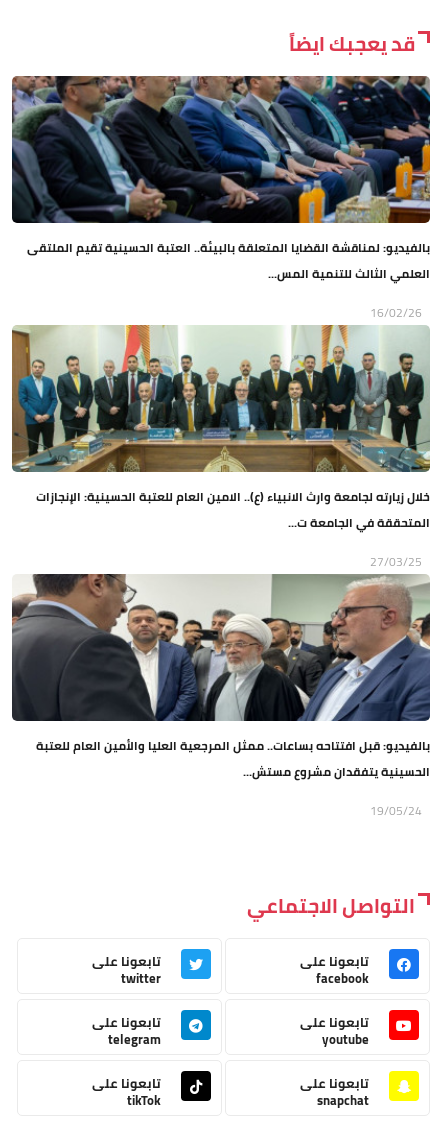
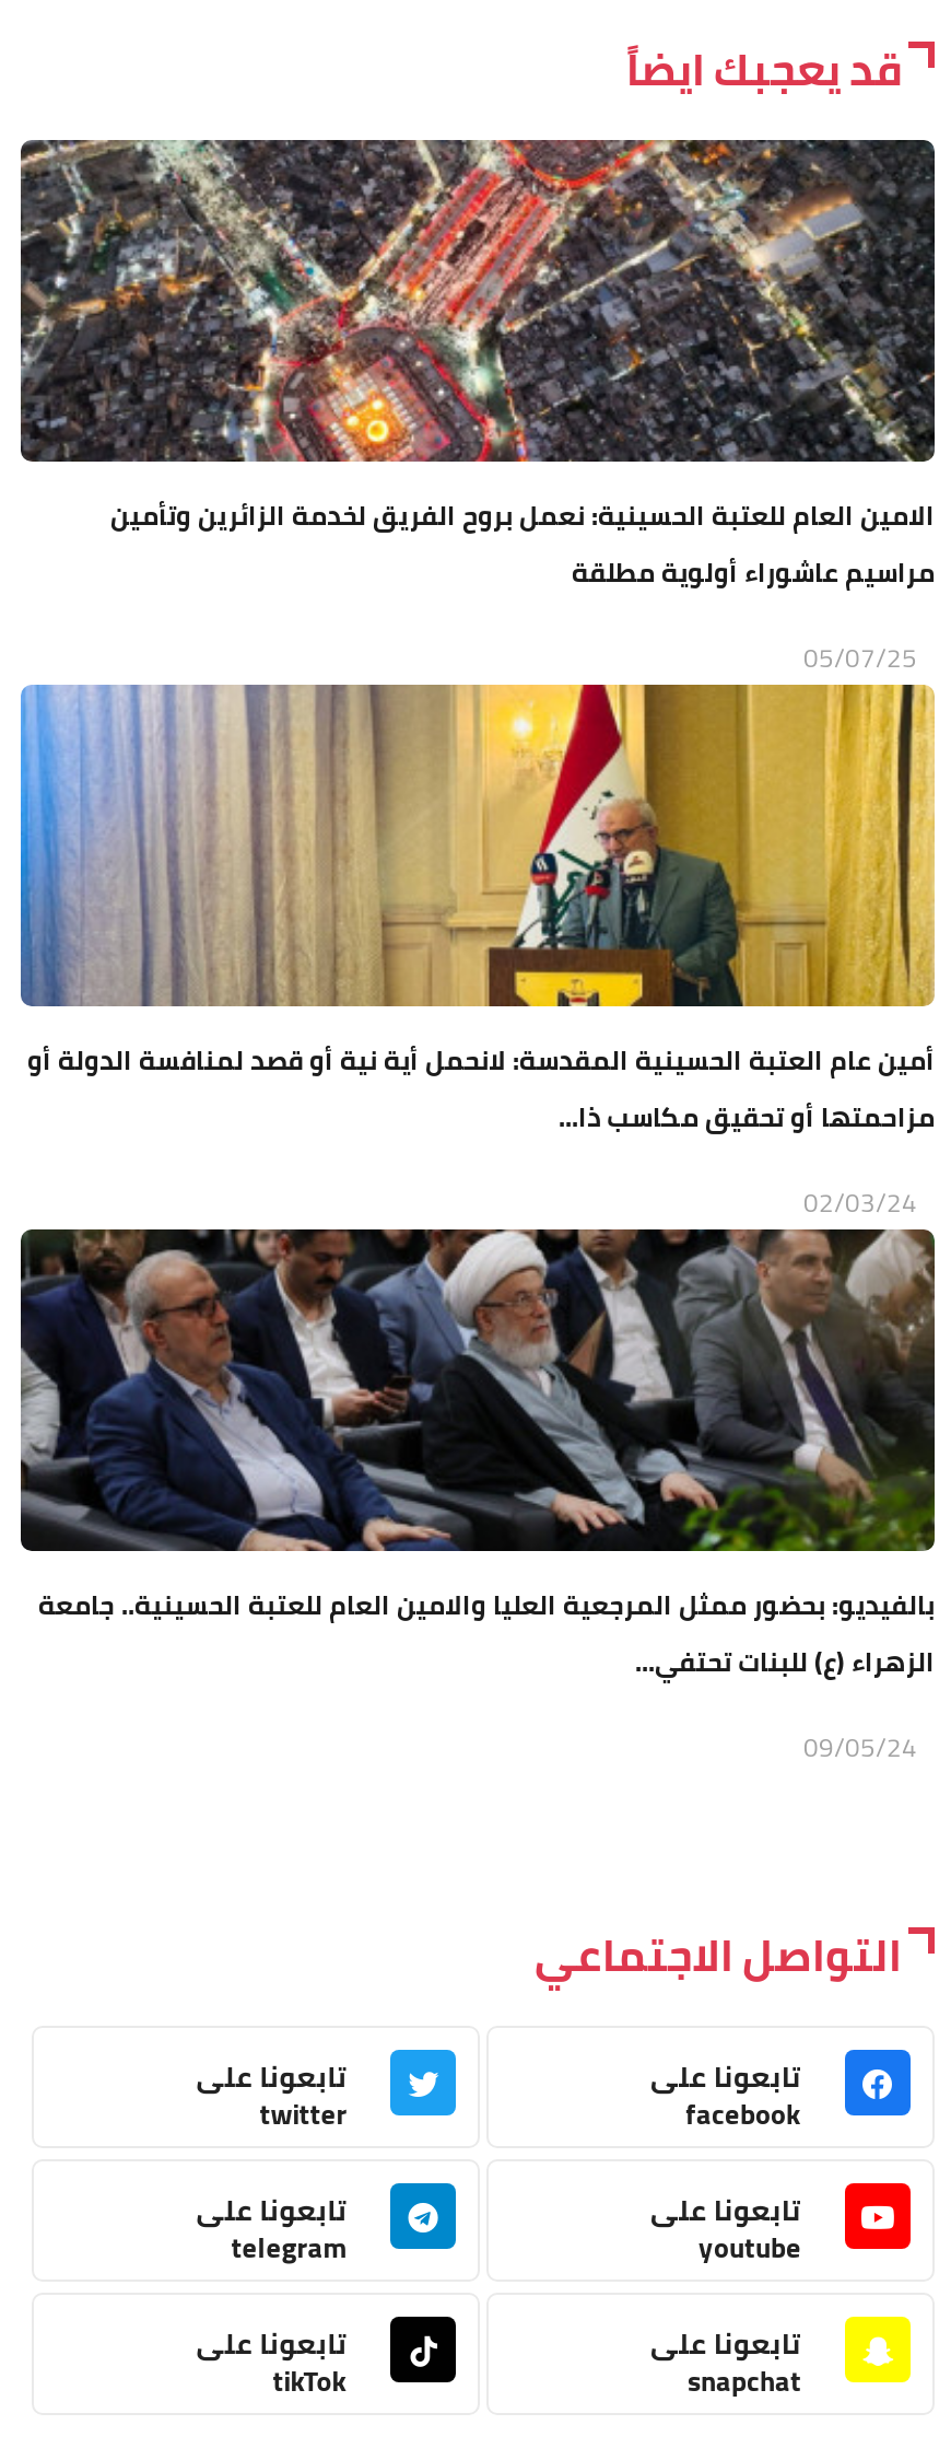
- [image]
- بالفيديو: لمناقشة القضايا المتعلقة بالبيئة.. العتبة الحسينية تقيم الملتقى
- العلمي الثالث للتنمية المس...
+ [image]
+ الامين العام للعتبة الحسينية: نعمل بروح الفريق لخدمة الزائرين وتأمين
+ مراسيم عاشوراء أولوية مطلقة

- 16/02/26
+ 05/07/25

- [image]
- خلال زيارته لجامعة وارث الانبياء (ع).. الامين العام للعتبة الحسينية: الإنجازات
- المتحققة في الجامعة ت...
+ [image]
+ أمين عام العتبة الحسينية المقدسة: لانحمل أية نية أو قصد لمنافسة الدولة أو
+ مزاحمتها أو تحقيق مكاسب ذا...

- 27/03/25
+ 02/03/24

- [image]
- بالفيديو: قبل افتتاحه بساعات.. ممثل المرجعية العليا والأمين العام للعتبة
- الحسينية يتفقدان مشروع مستش...
+ [image]
+ بالفيديو: بحضور ممثل المرجعية العليا والامين العام للعتبة الحسينية.. جامعة
+ الزهراء (ع) للبنات تحتفي...

- 19/05/24
+ 09/05/24
